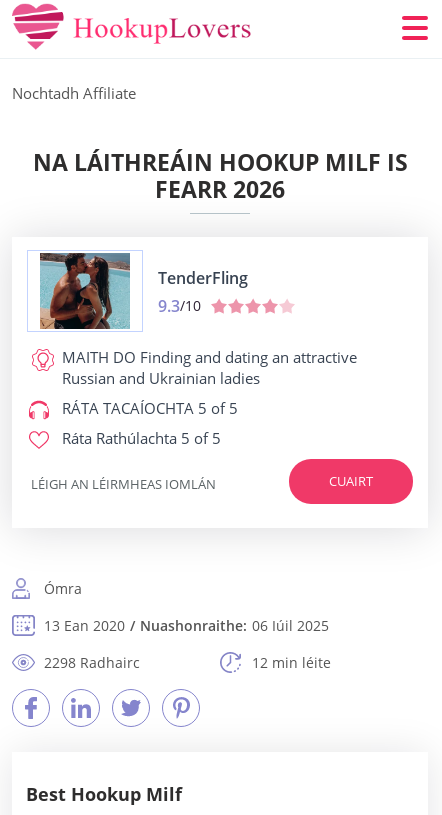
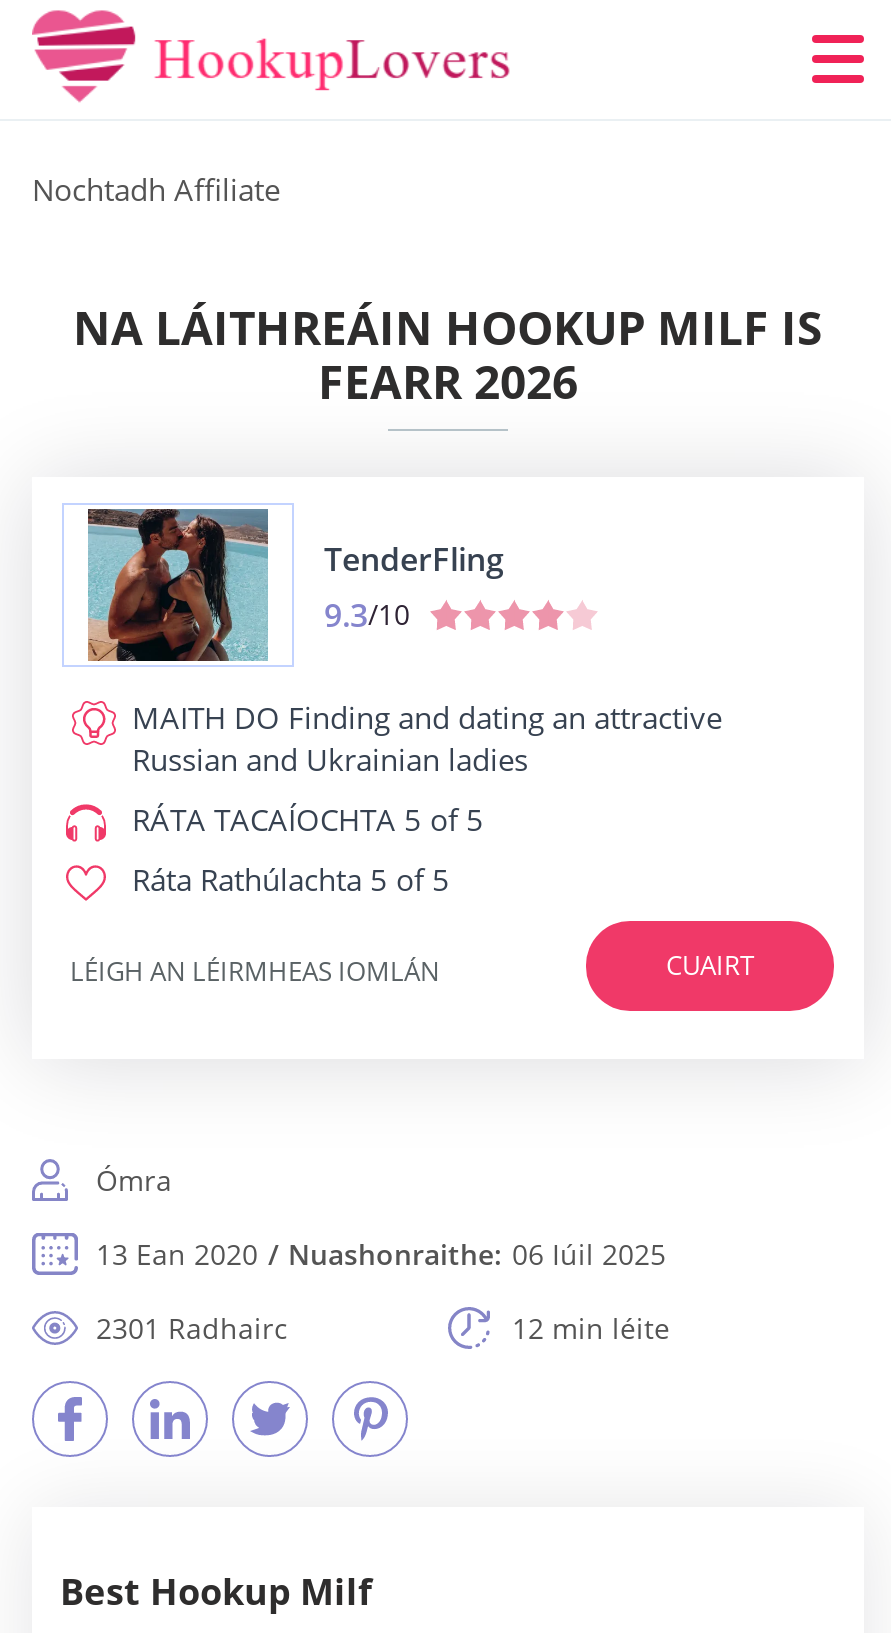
- 2298 Radhairc
+ 2301 Radhairc
